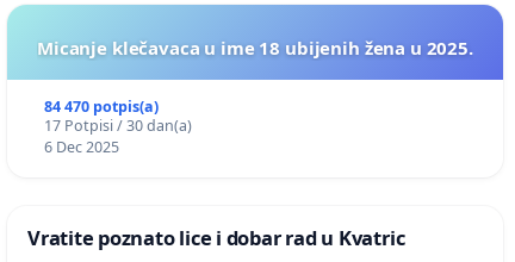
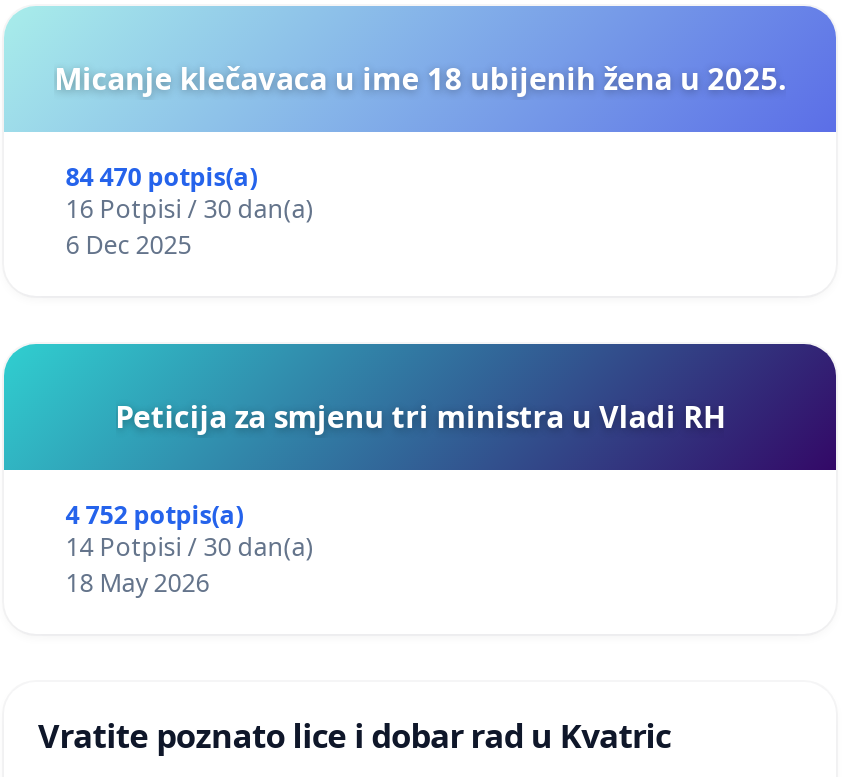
- 17 Potpisi / 30 dan(a)
+ 16 Potpisi / 30 dan(a)

+ Peticija za smjenu tri ministra u Vladi RH
+ 4 752 potpis(a)
+ 14 Potpisi / 30 dan(a)
+ 18 May 2026
